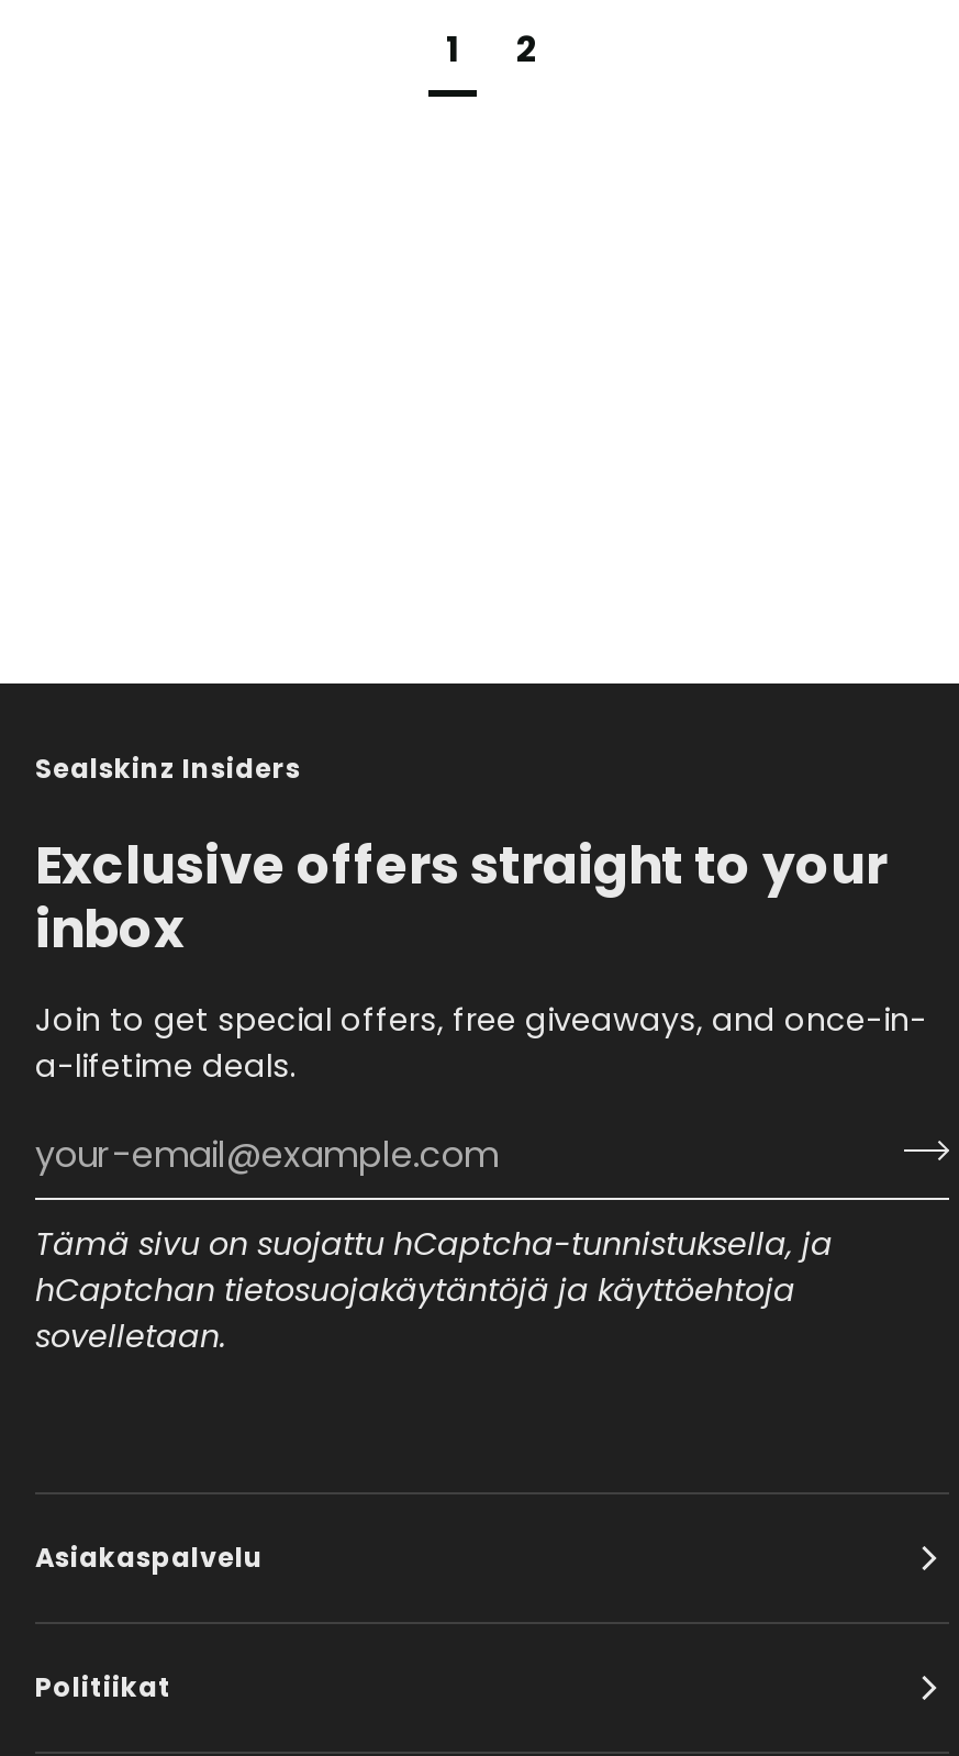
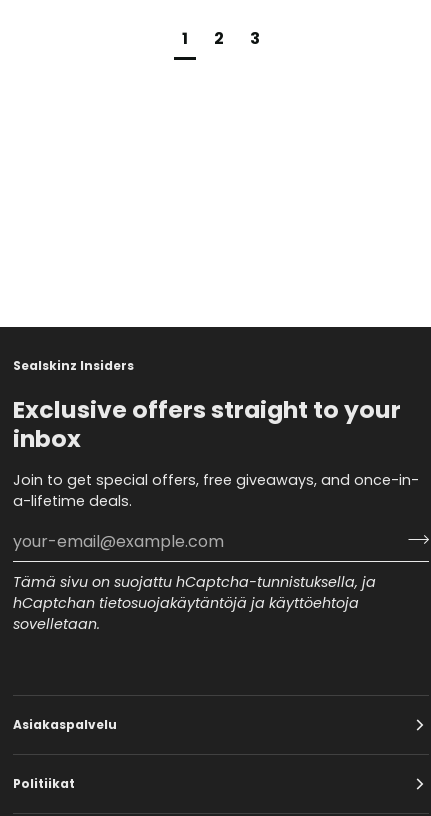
+ 3
